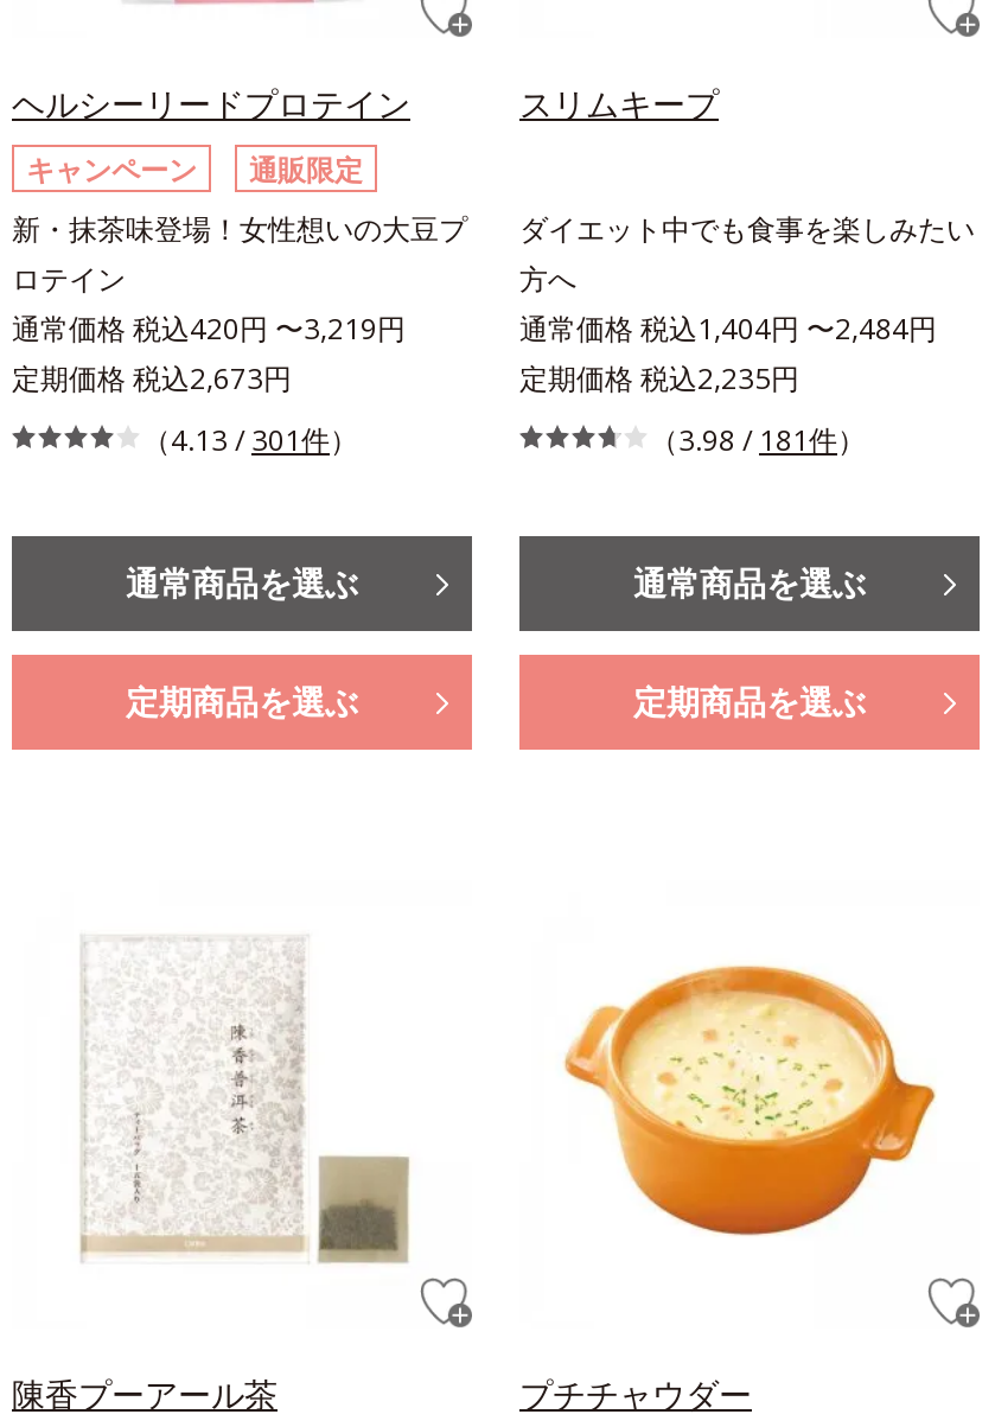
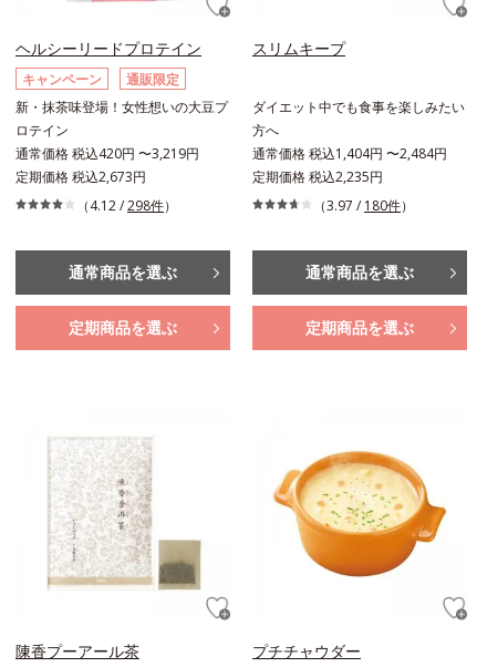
- （4.13 / 301件）
+ （4.12 / 298件）

- （3.98 / 181件）
+ （3.97 / 180件）
